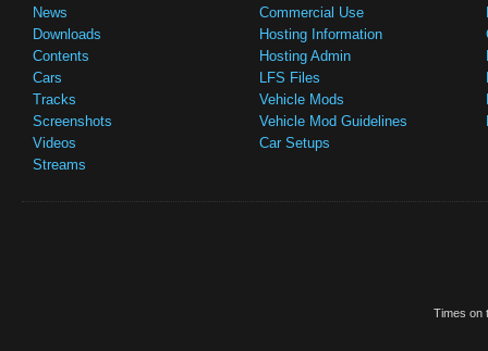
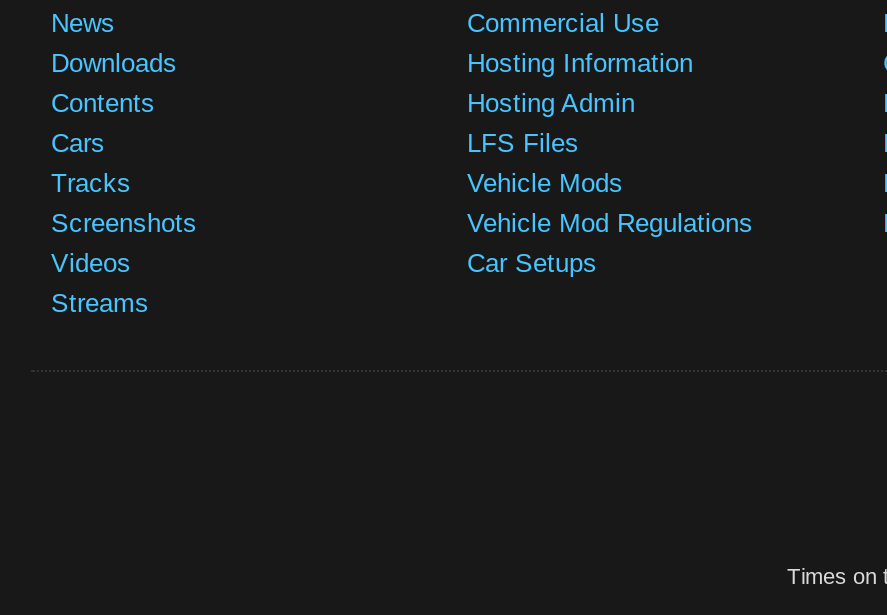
- Vehicle Mod Guidelines
+ Vehicle Mod Regulations
